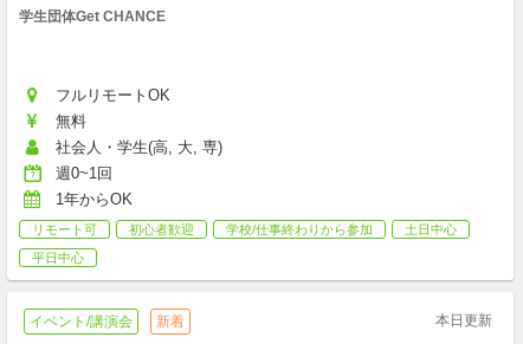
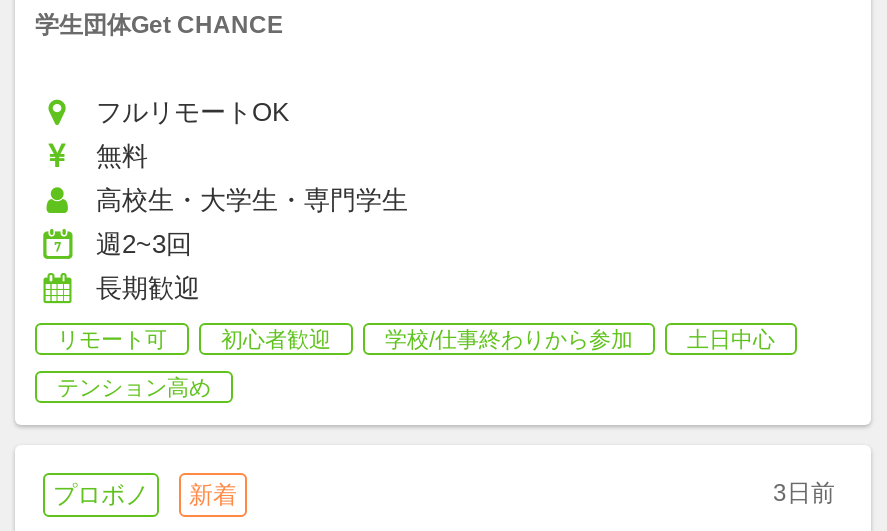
- 社会人・学生(高, 大, 専)
+ 高校生・大学生・専門学生

- 週0~1回
+ 週2~3回

- 1年からOK
+ 長期歓迎

- 平日中心
+ テンション高め

- イベント/講演会
+ プロボノ

- 本日更新
+ 3日前
